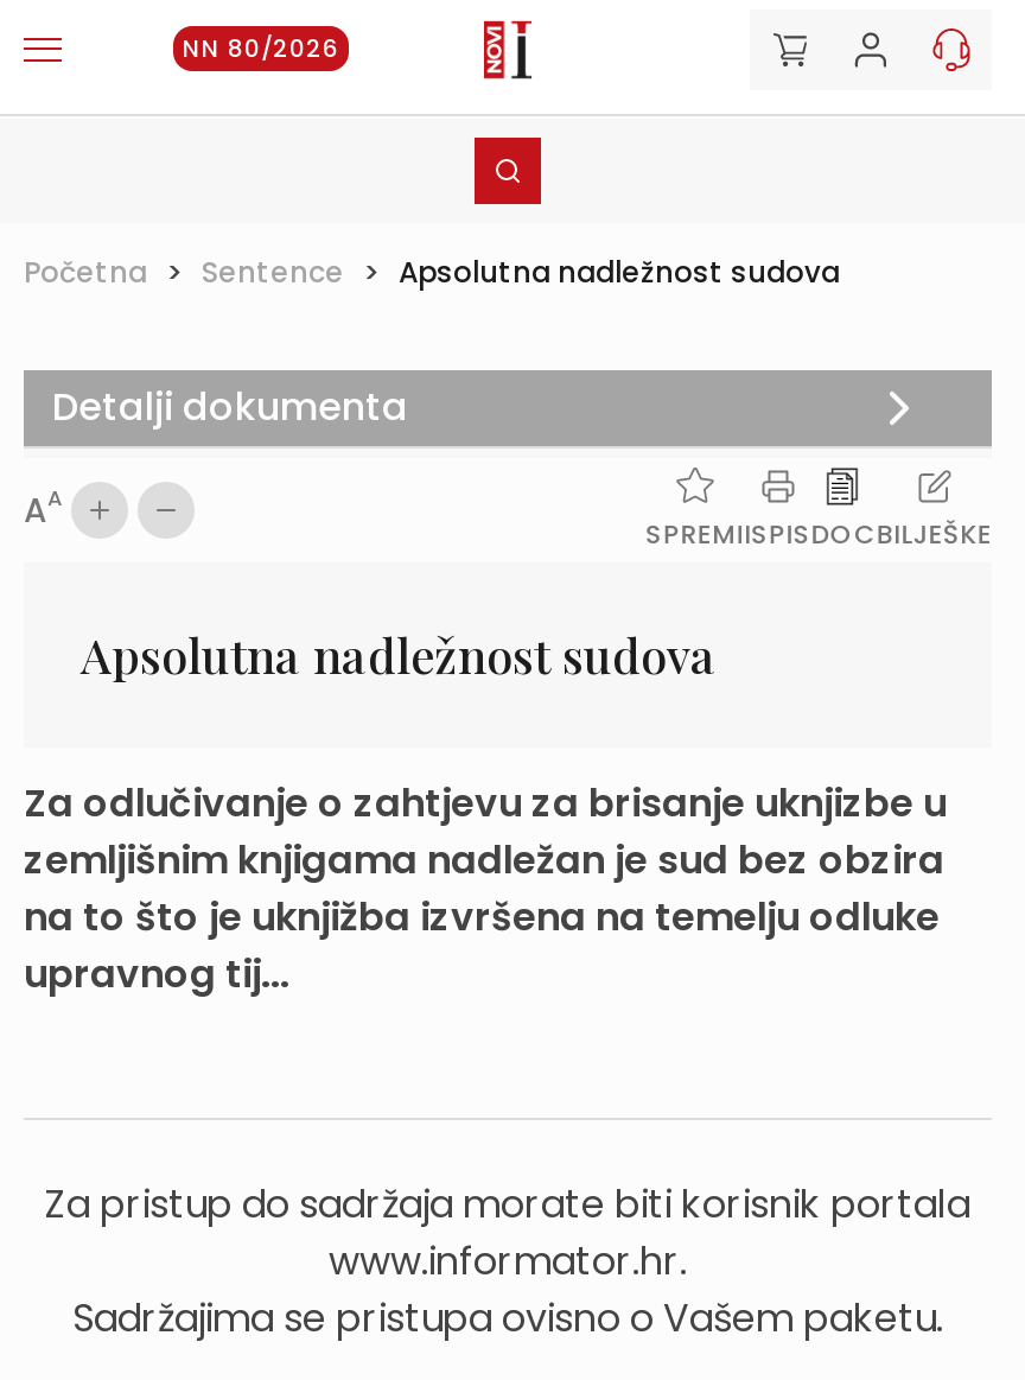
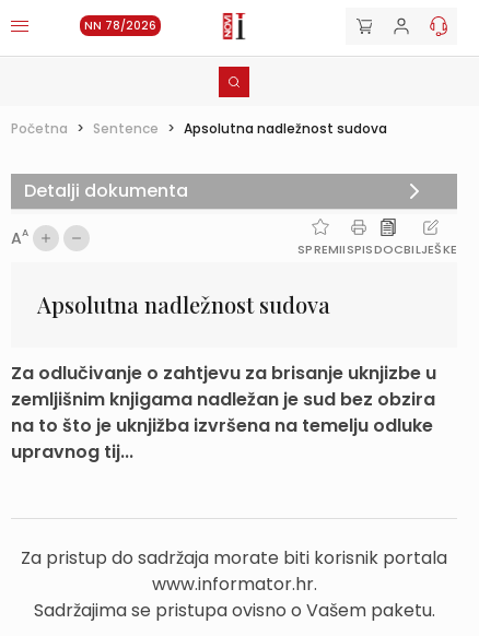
- NN 80/2026
+ NN 78/2026
